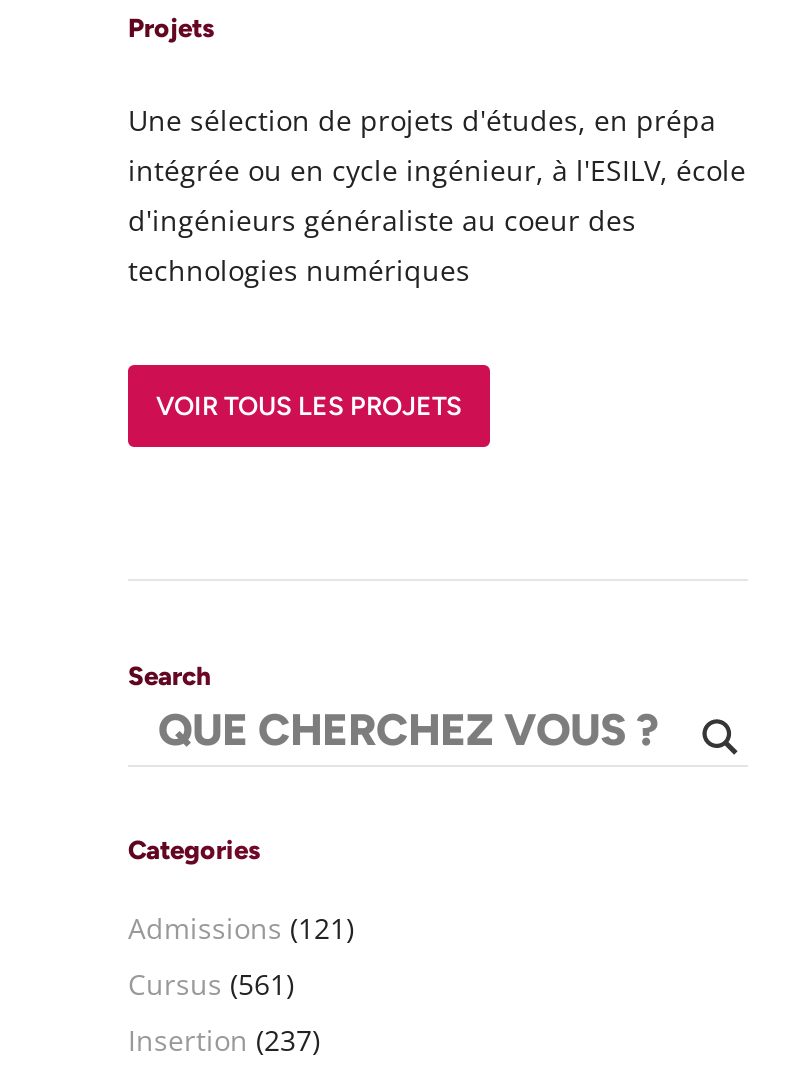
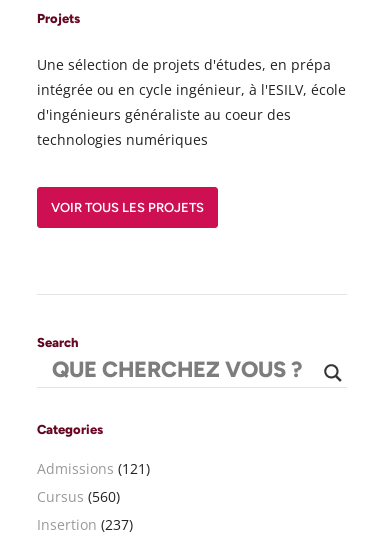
- Cursus (561)
+ Cursus (560)
